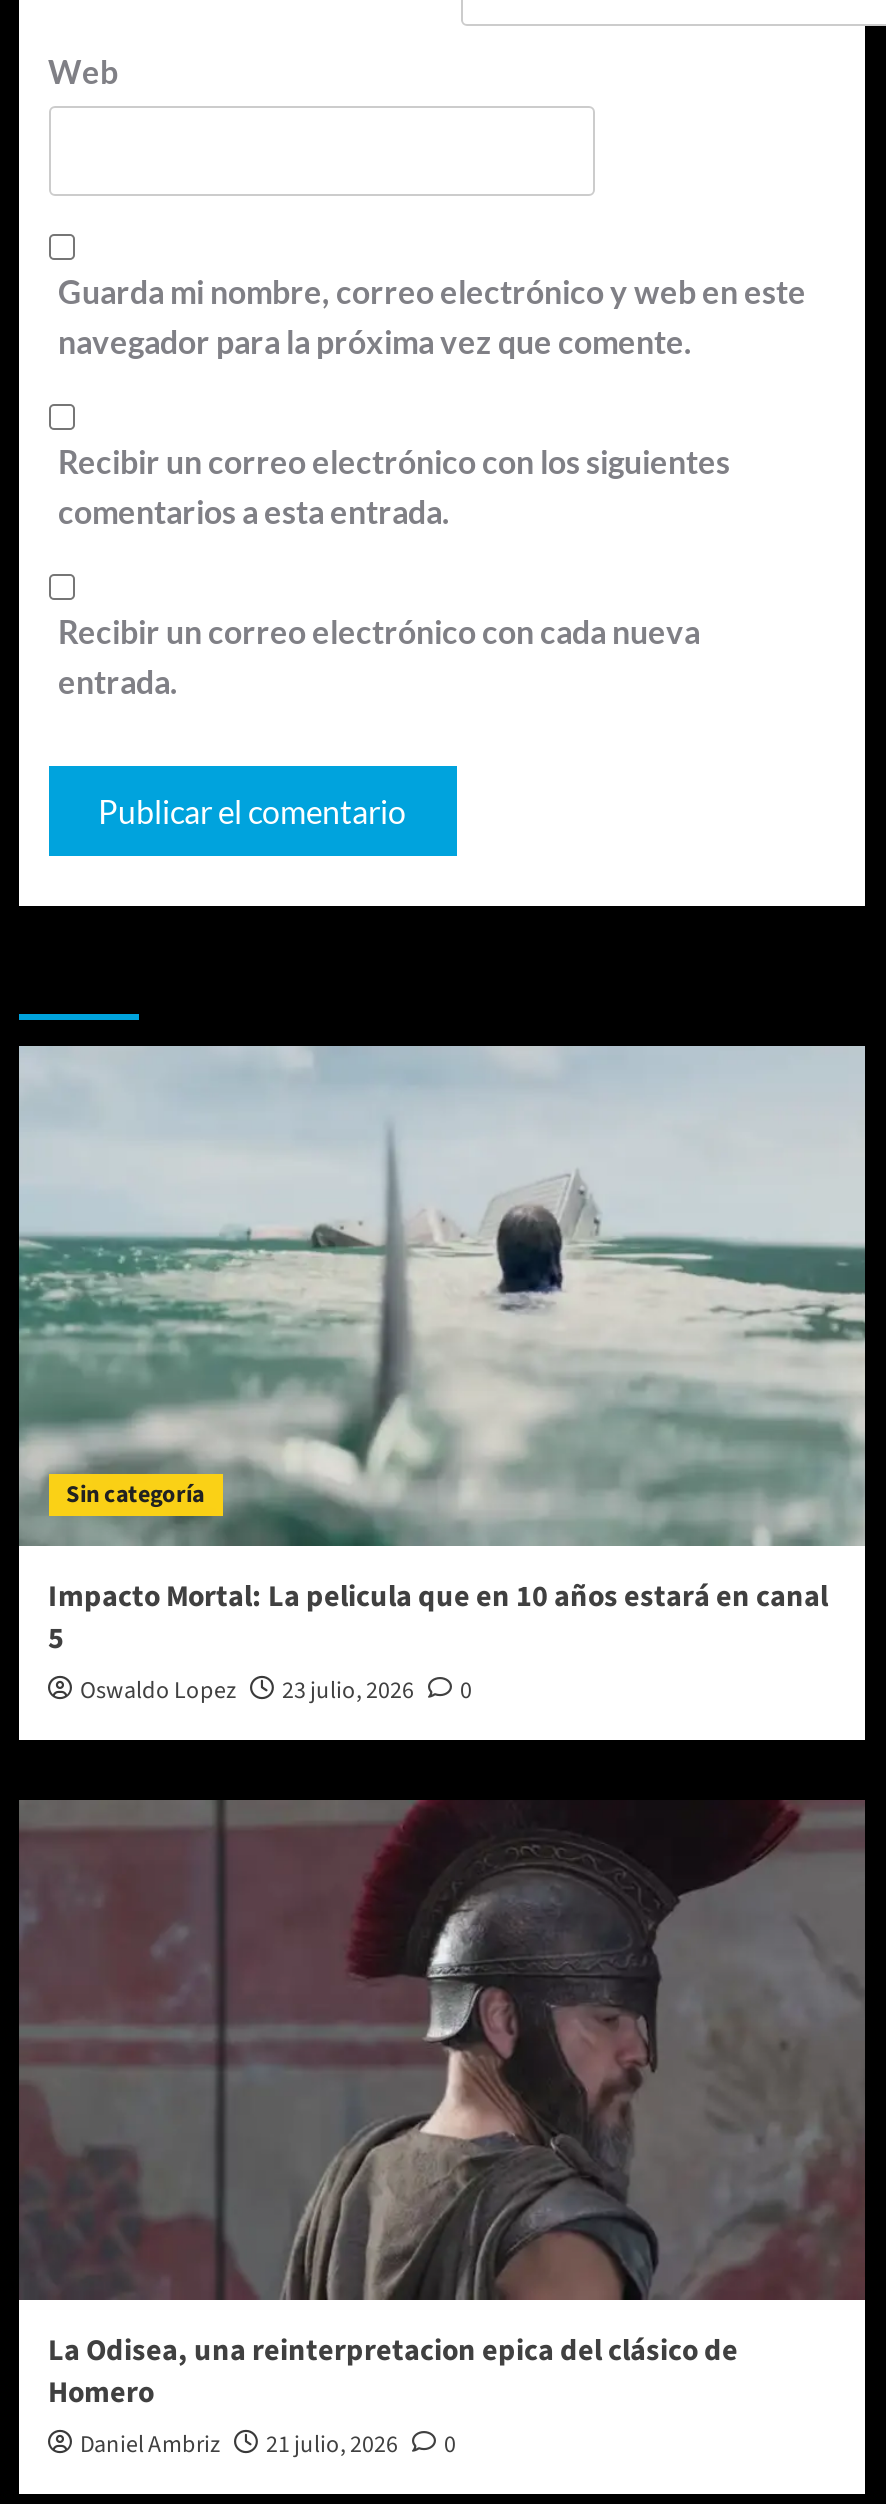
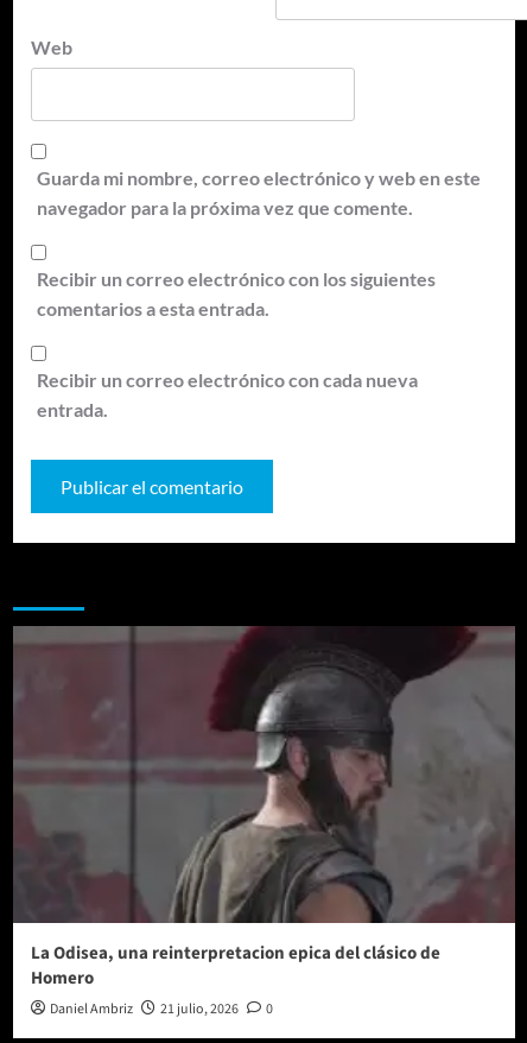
- [image]
- Sin categoría
- Impacto Mortal: La pelicula que en 10 años estará en canal
- 5
- Oswaldo Lopez
- 23 julio, 2026
- 0
